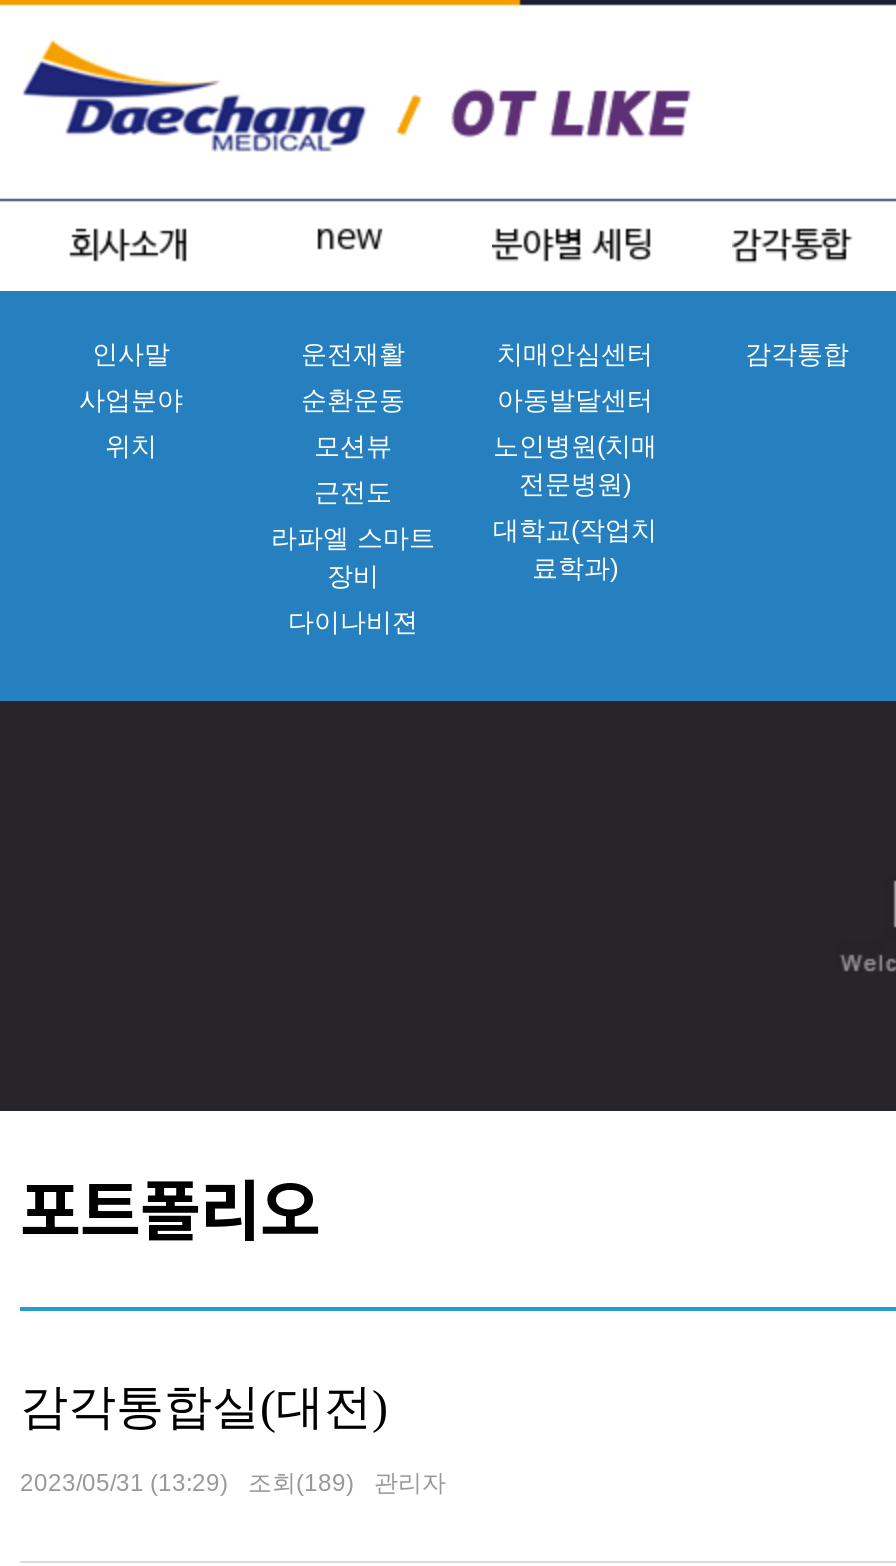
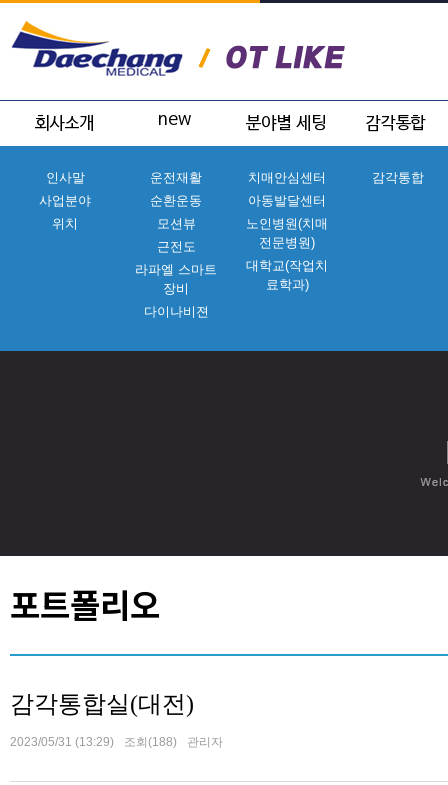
- 2023/05/31 (13:29) 조회(189) 관리자
+ 2023/05/31 (13:29) 조회(188) 관리자
